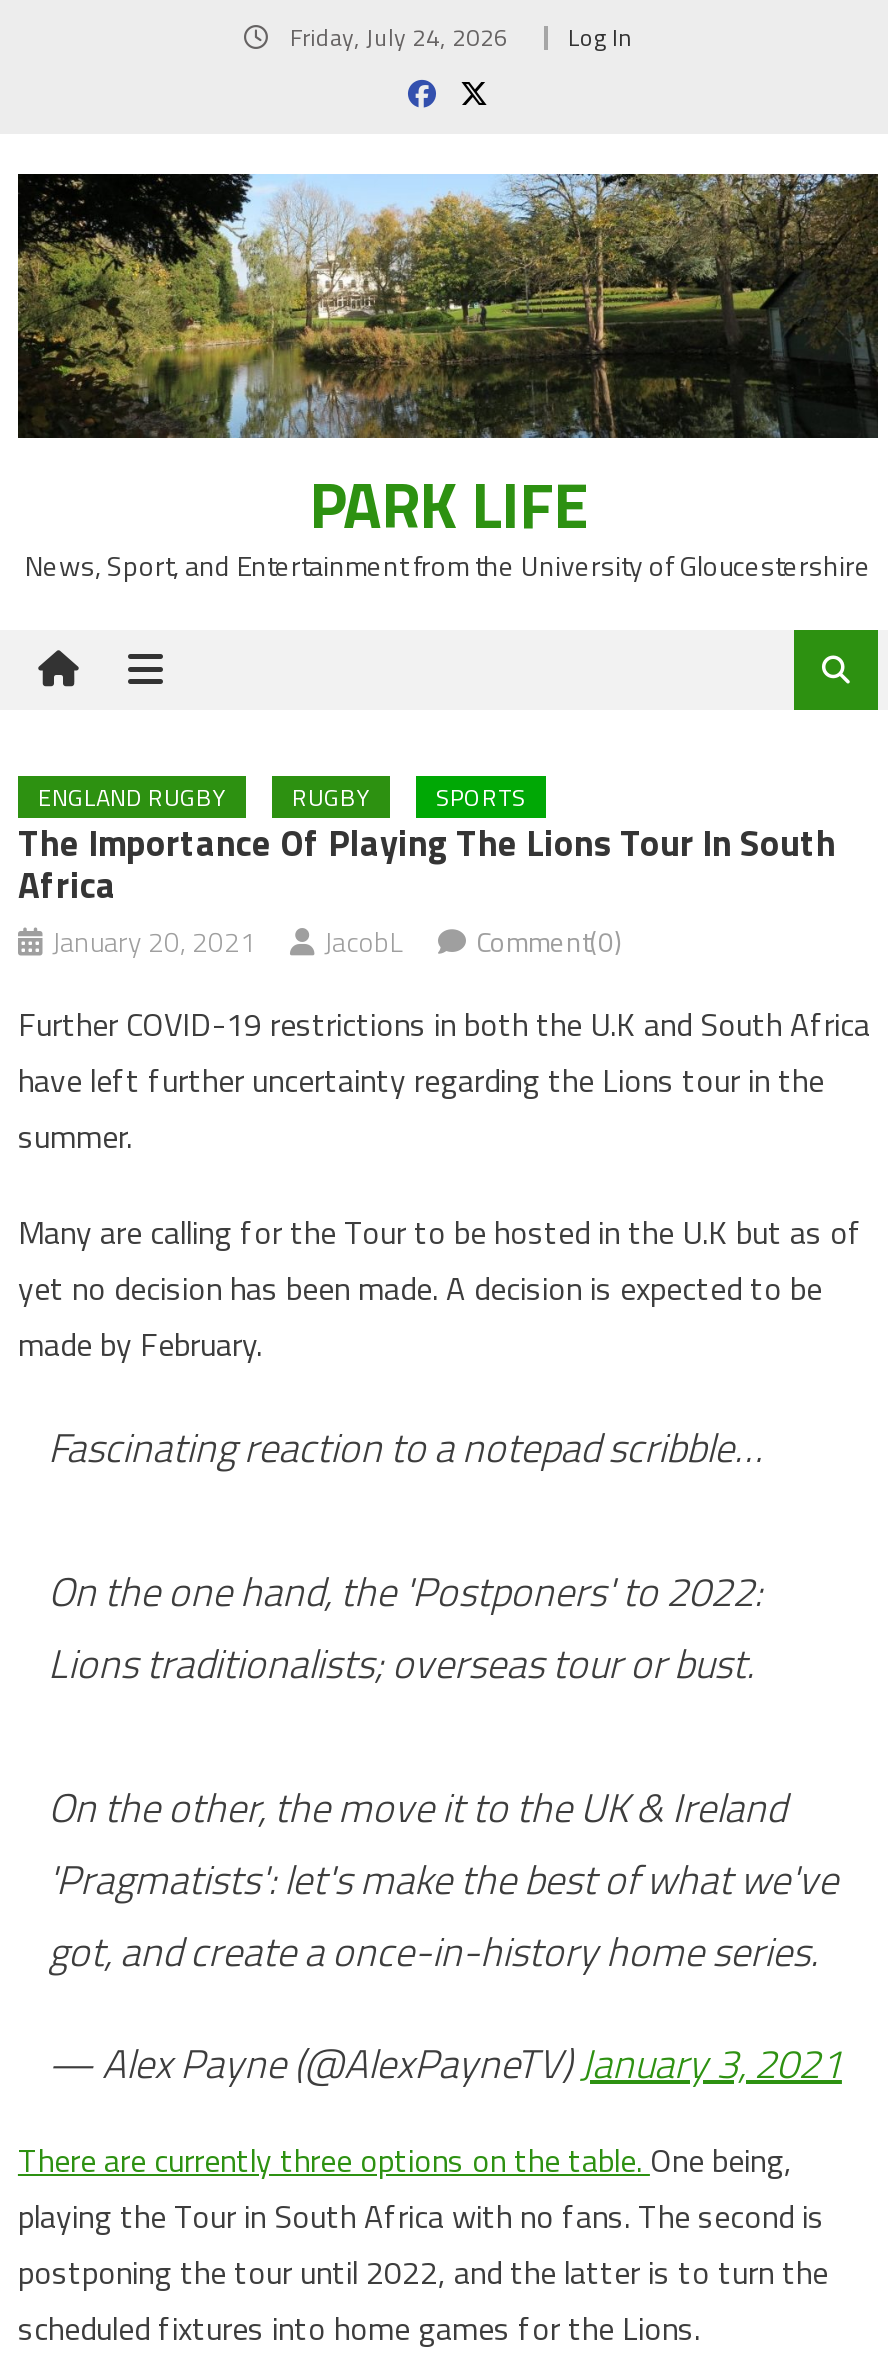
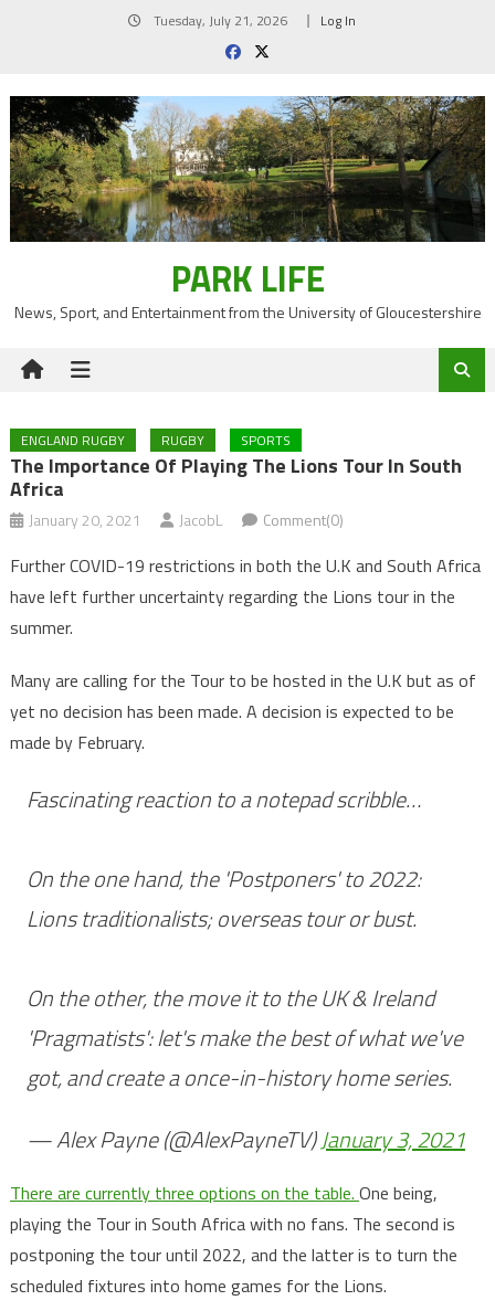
- Friday, July 24, 2026 Log In
+ Tuesday, July 21, 2026 Log In
